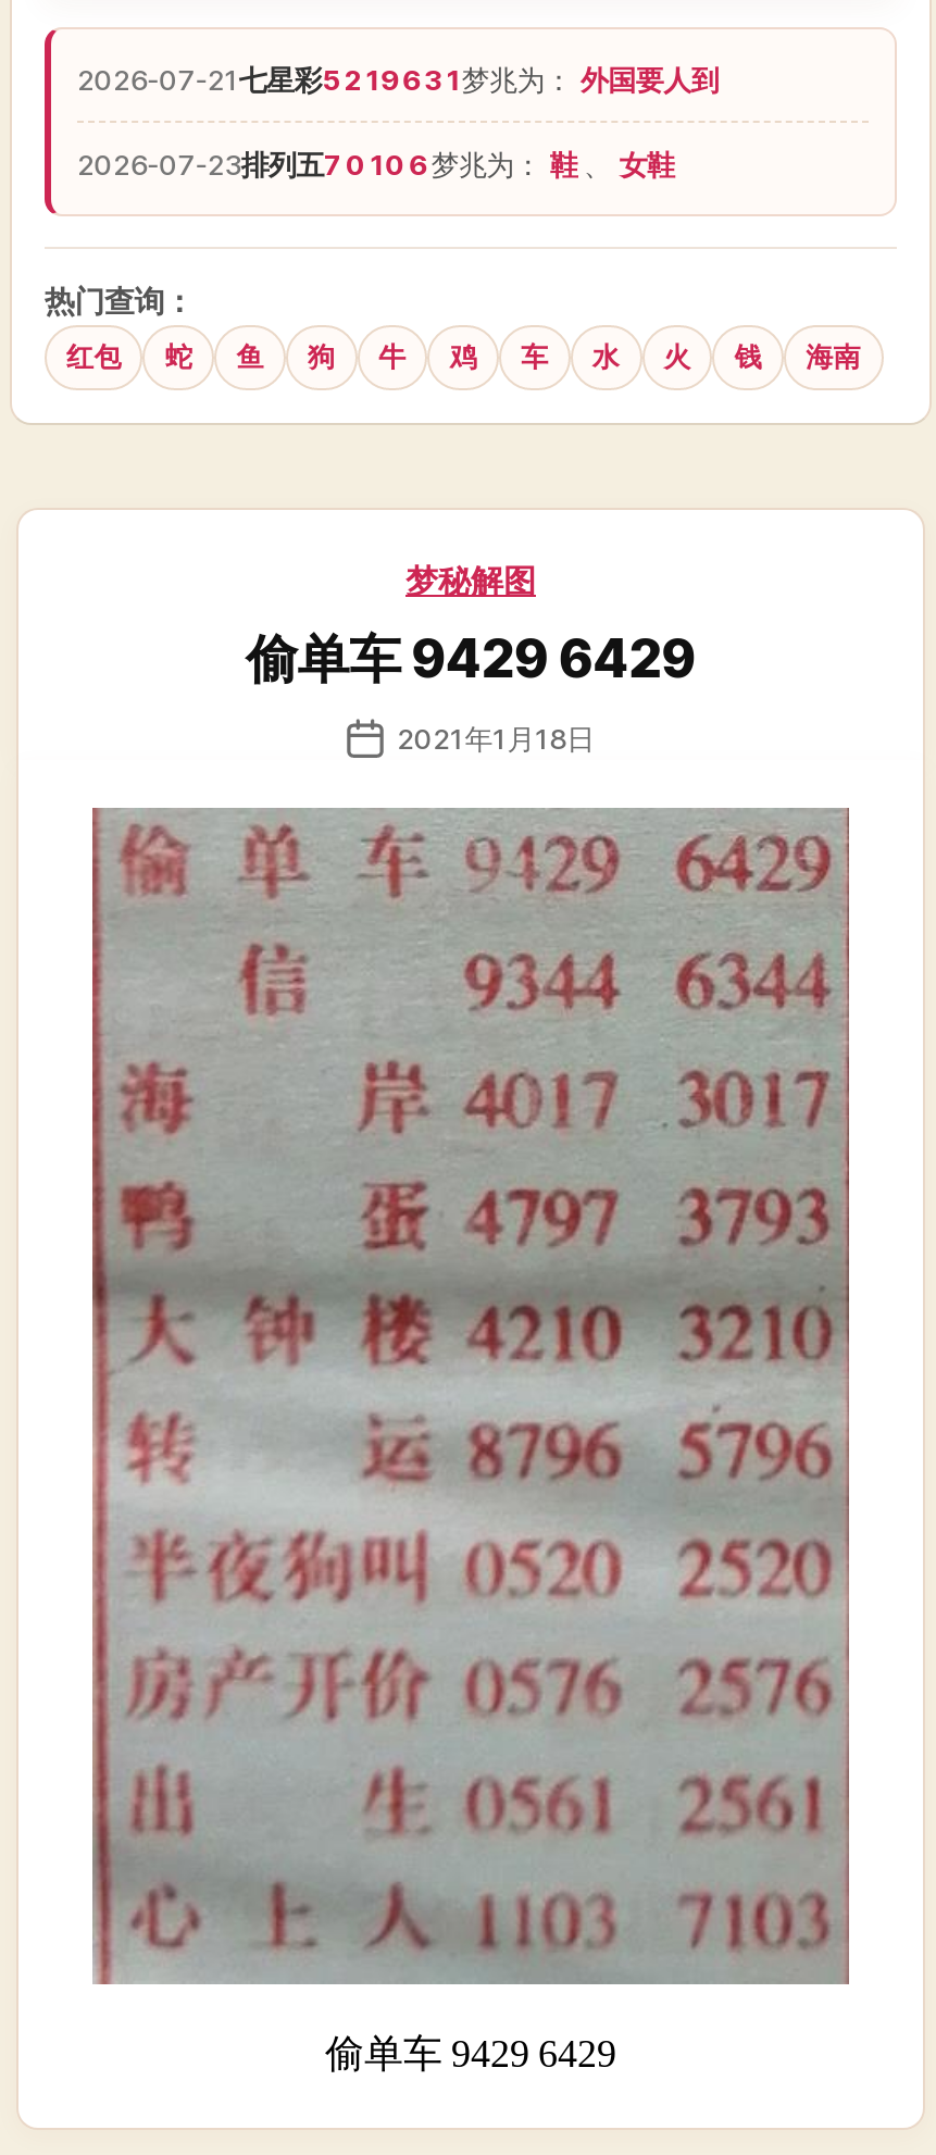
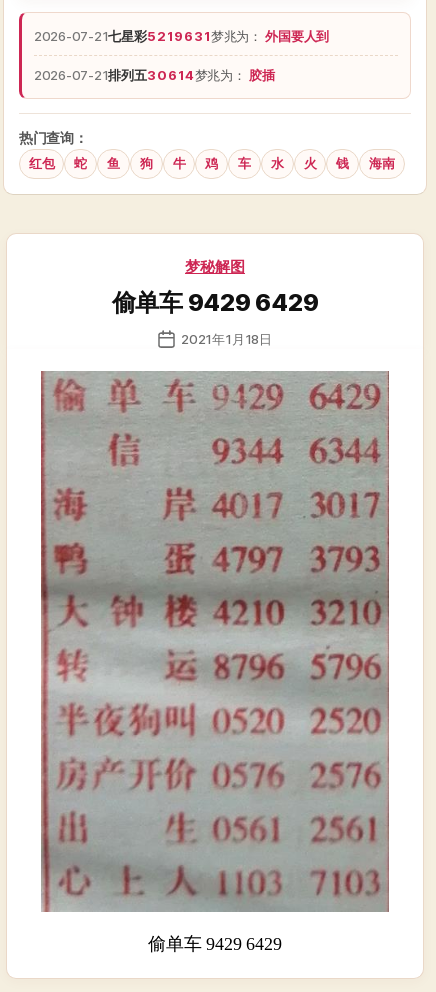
- 2026-07-23排列五70106梦兆为：鞋、 女鞋
+ 2026-07-21排列五30614梦兆为：胶插
